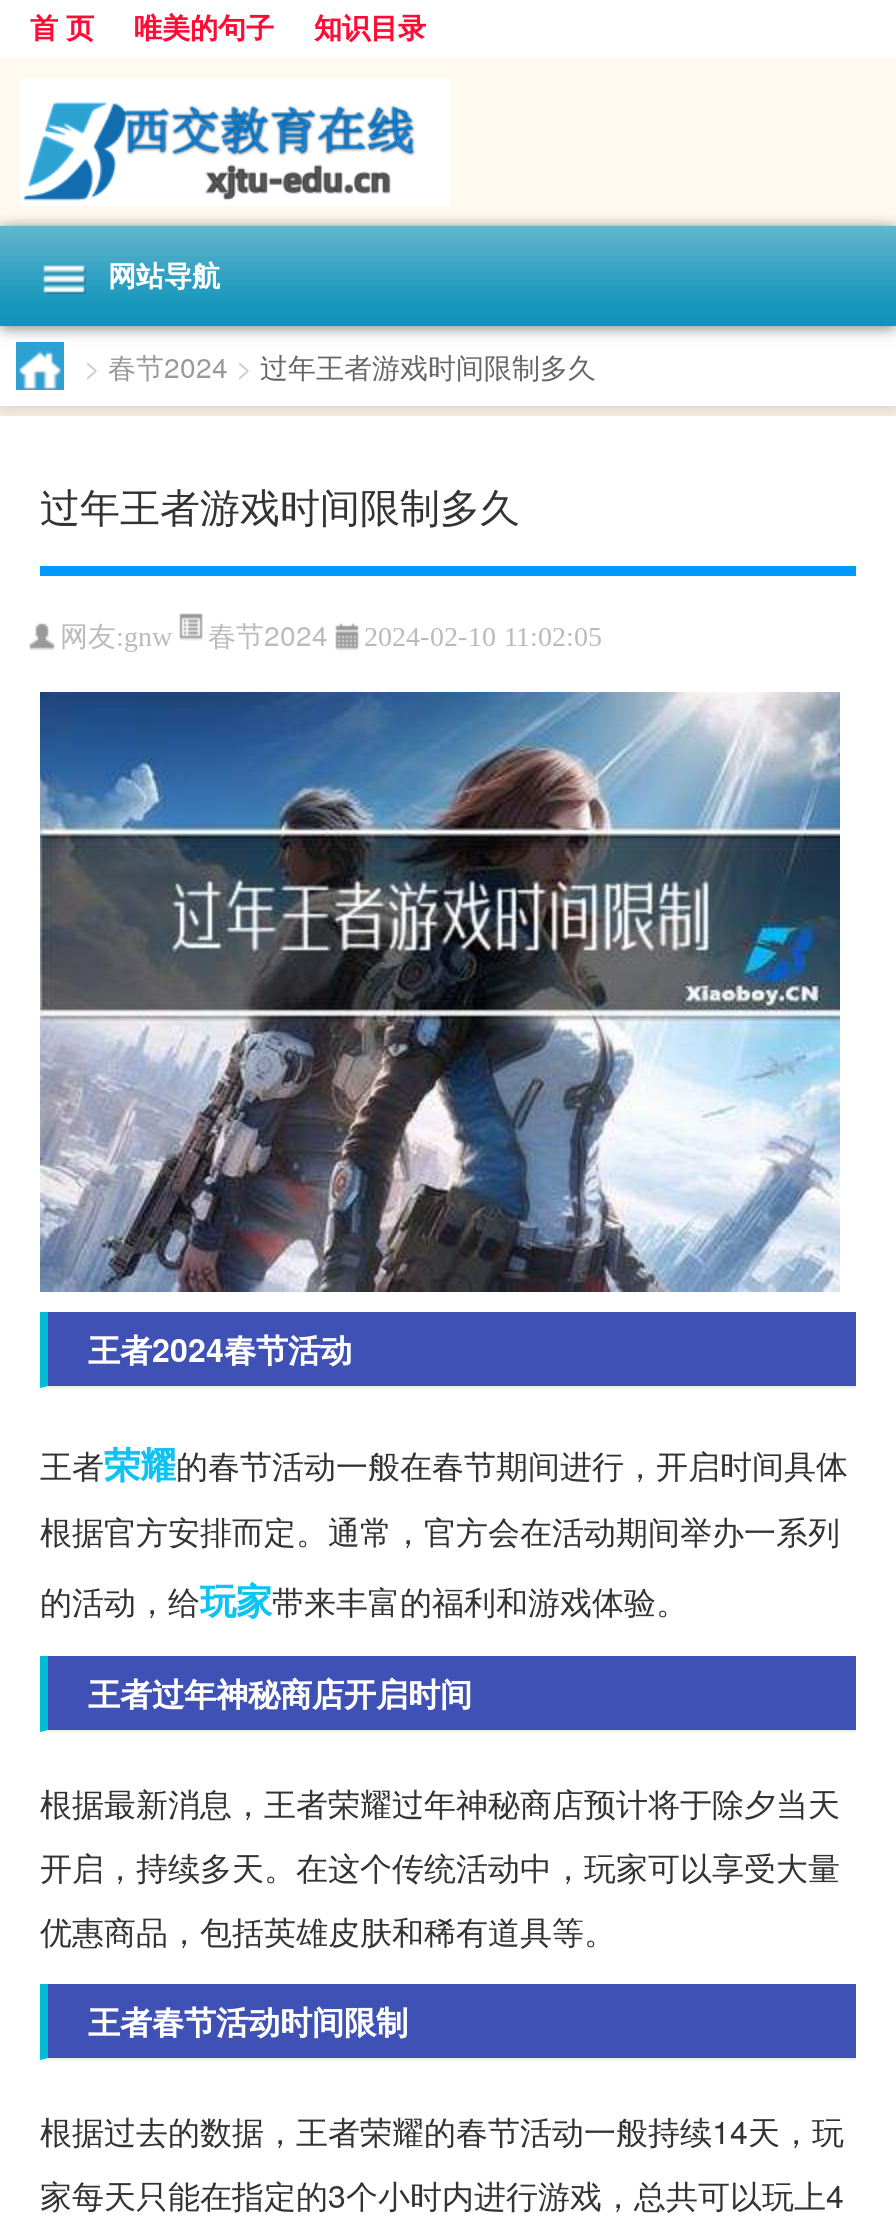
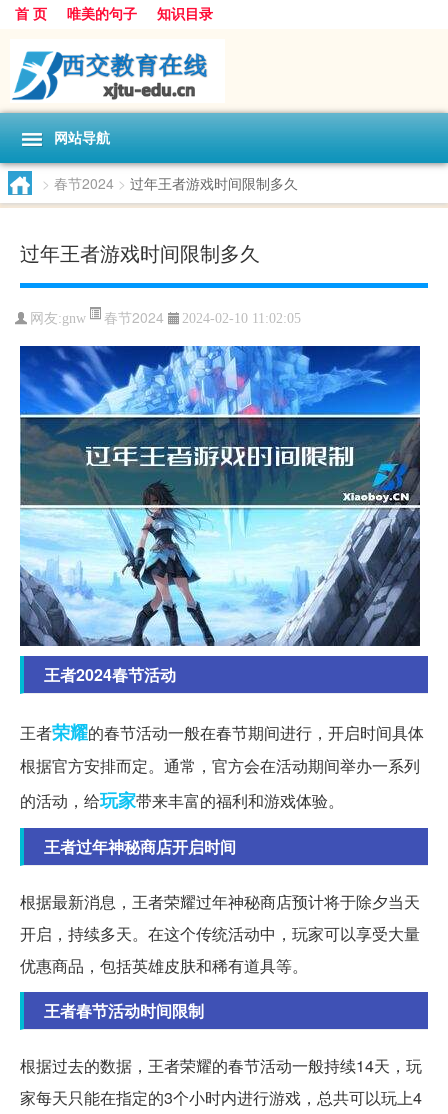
- [image]
+ [image]
